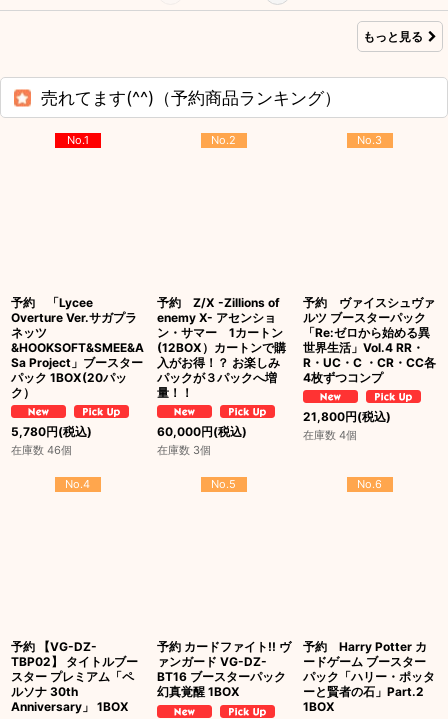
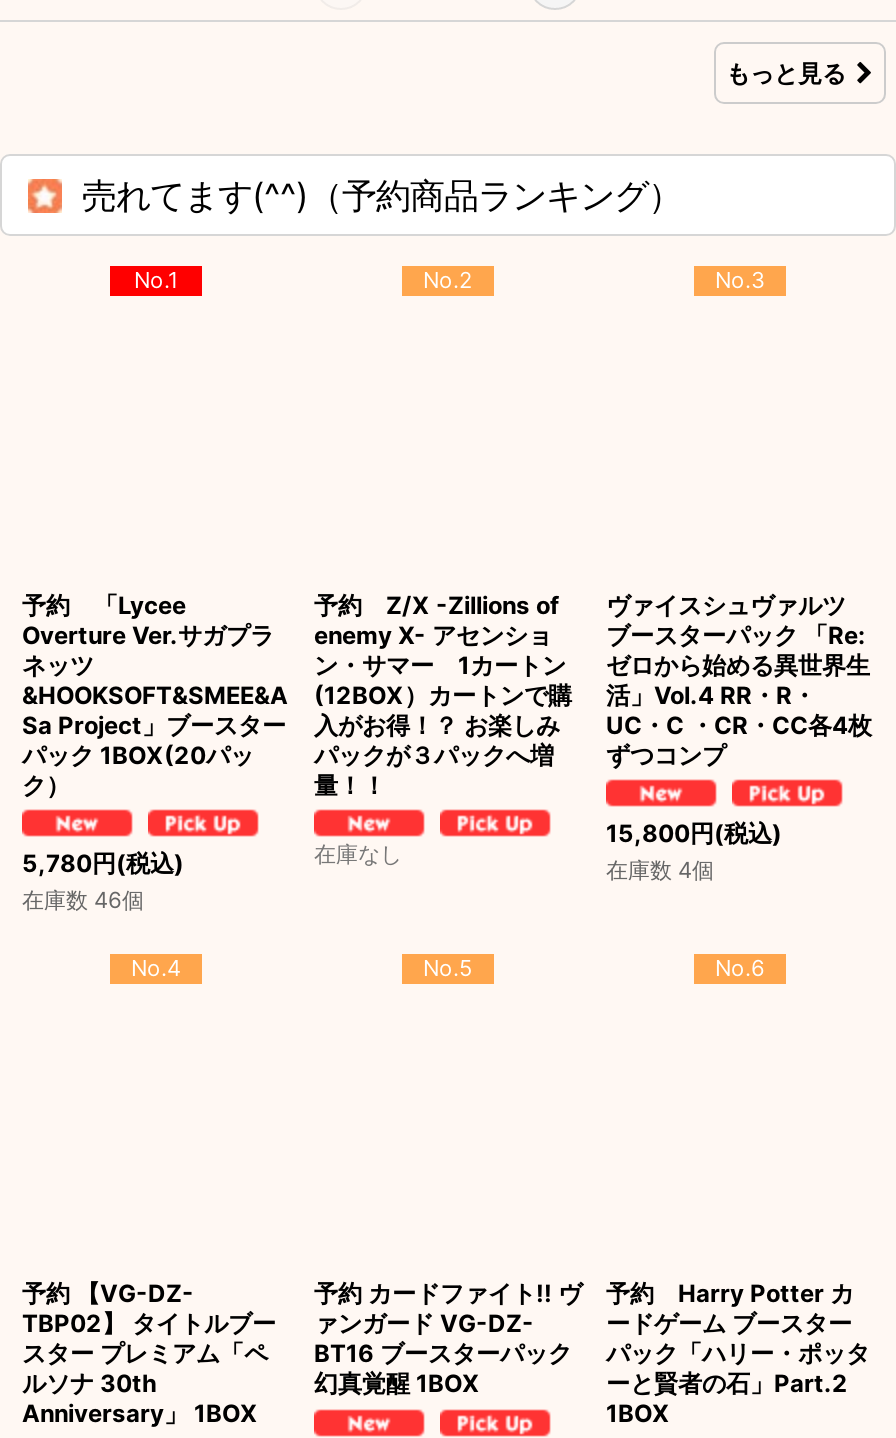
- 予約 ヴァイスシュヴァ
- ルツ ブースターパック
- 「Re:ゼロから始める異
- 世界生活」Vol.4 RR・
- R・UC・C ・CR・CC各
- 4枚ずつコンプ
+ ヴァイスシュヴァルツ
+ ブースターパック 「Re:
+ ゼロから始める異世界生
+ 活」Vol.4 RR・R・
+ UC・C ・CR・CC各4枚
+ ずつコンプ

- 21,800円(税込)
+ 15,800円(税込)

- 60,000円(税込)
- 在庫数 3個
+ 在庫なし
